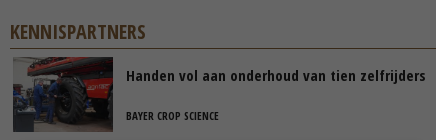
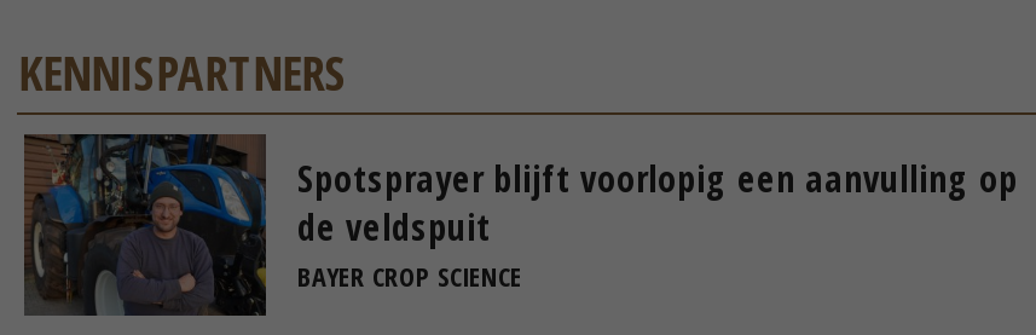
- [image]
- Handen vol aan onderhoud van tien zelfrijders
+ [image]
+ Spotsprayer blijft voorlopig een aanvulling op
+ de veldspuit
